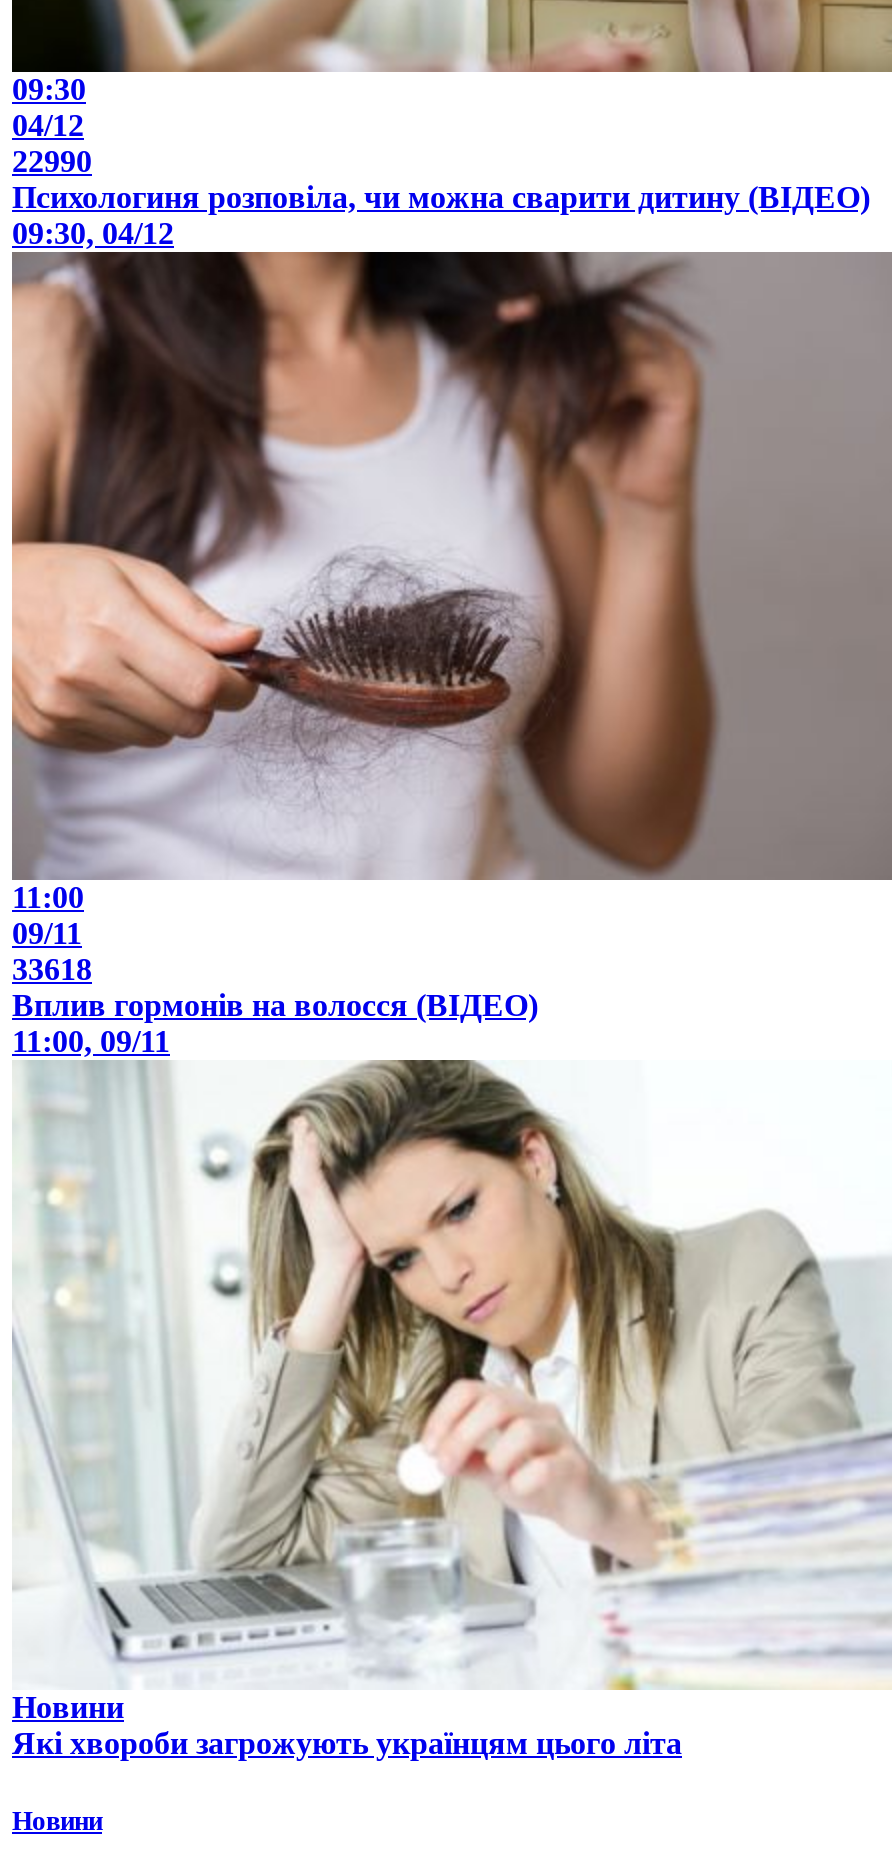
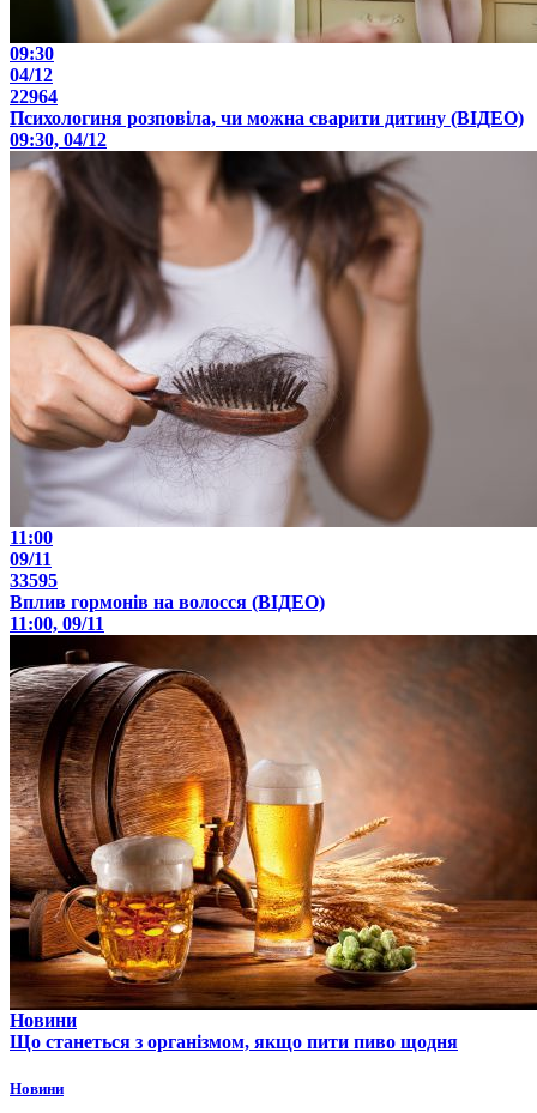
- 22990
+ 22964

- 33618
+ 33595

- [image]
- Які хвороби загрожують українцям цього літа
+ [image]
+ Що станеться з організмом, якщо пити пиво щодня
